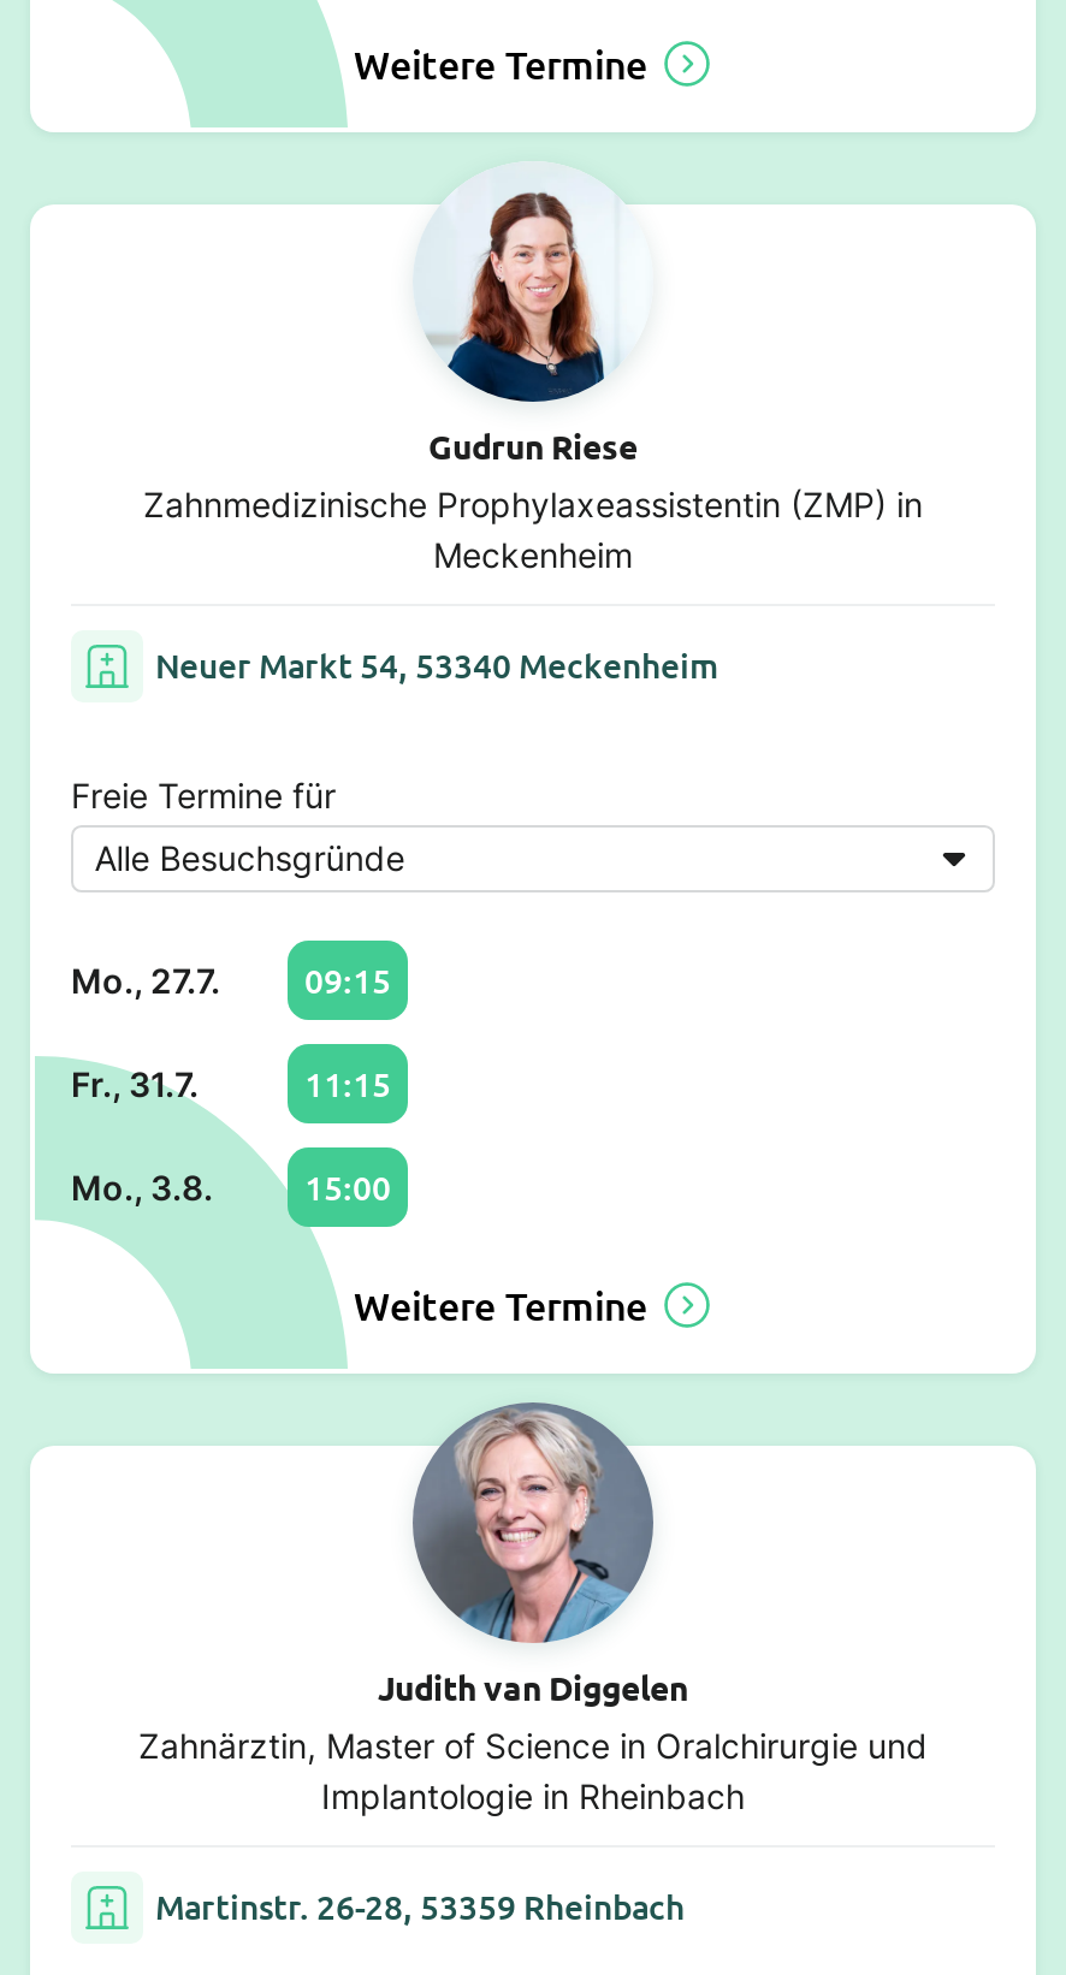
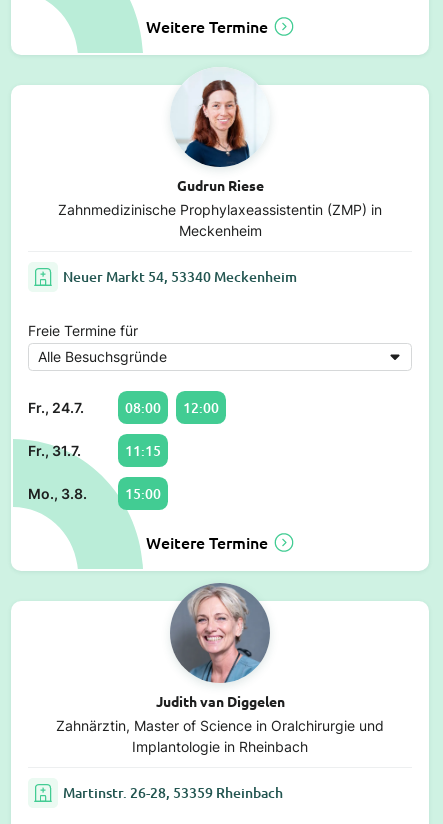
- Mo., 27.7.
- 09:15
+ Fr., 24.7.
+ 08:00
+ 12:00
